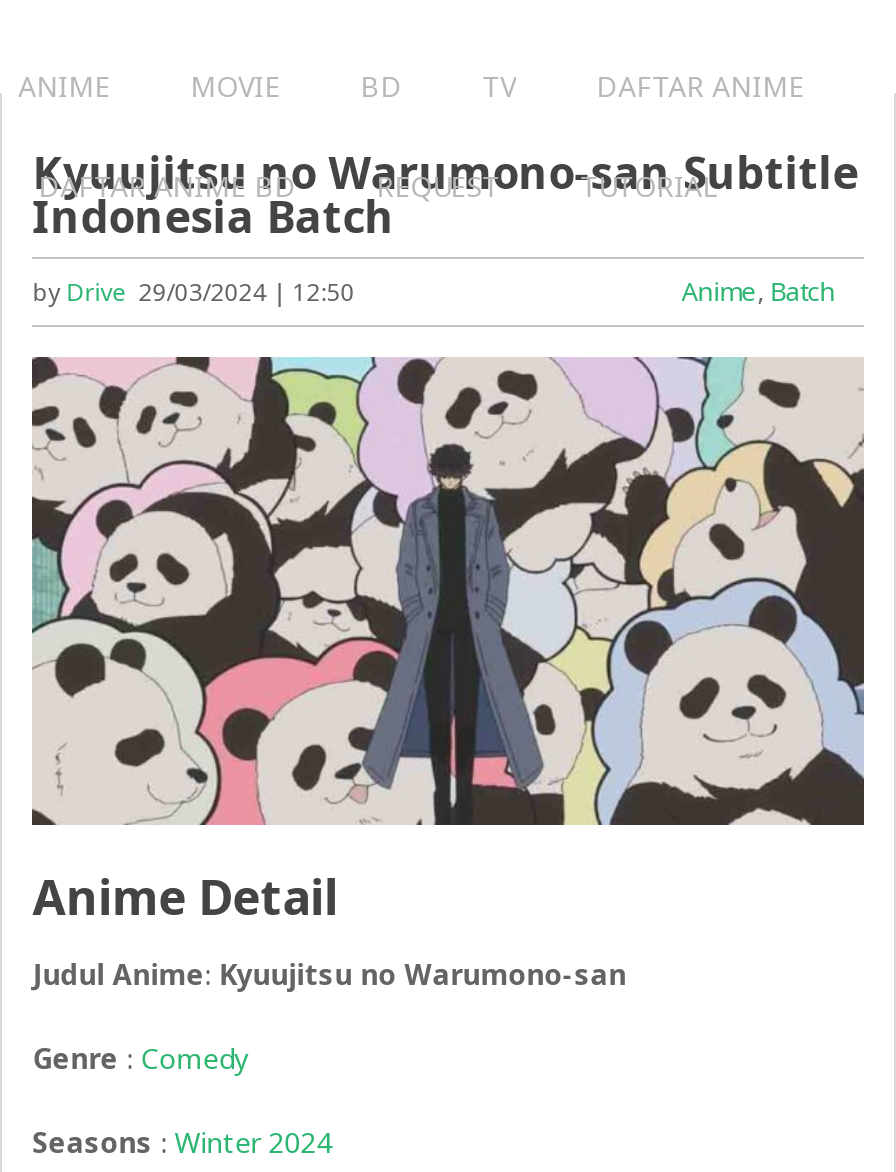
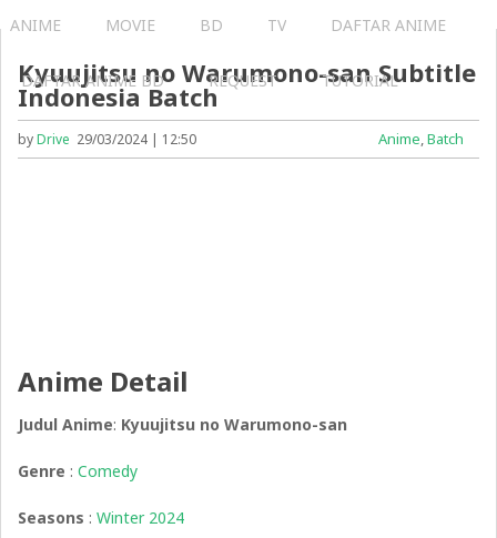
- [image]
